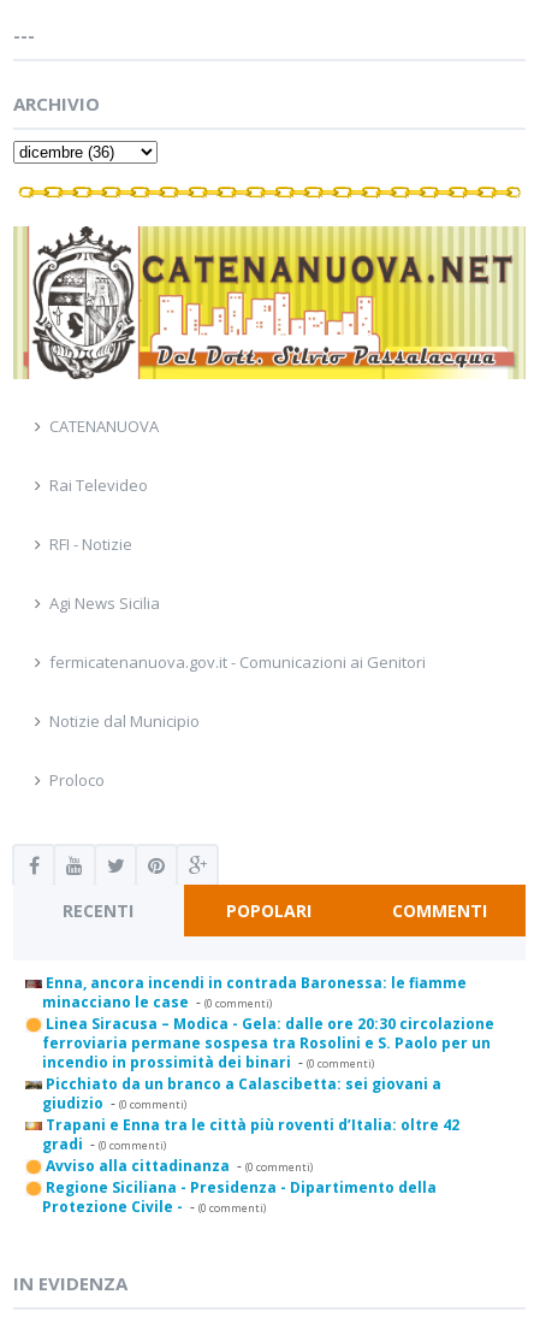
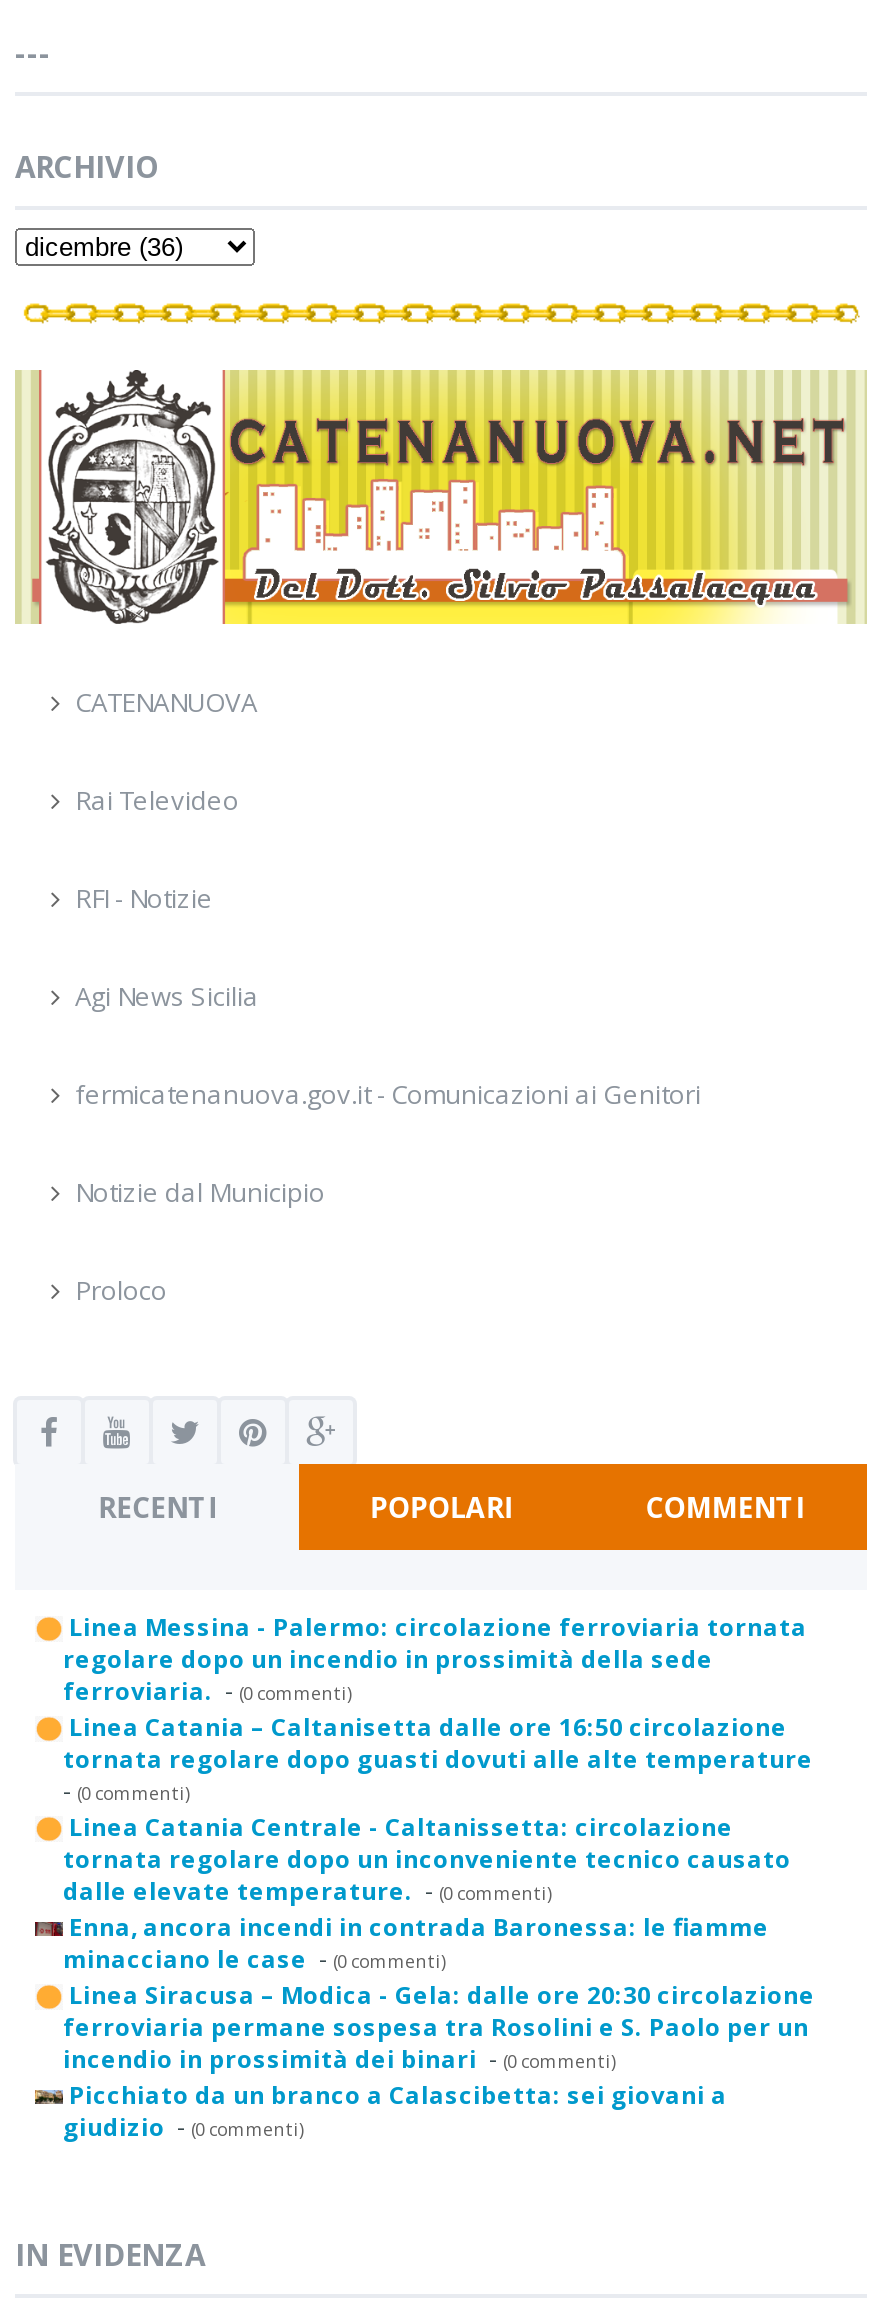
+ Linea Messina - Palermo: circolazione ferroviaria tornata
+ regolare dopo un incendio in prossimità della sede
+ ferroviaria. - (0 commenti)
+ Linea Catania – Caltanisetta dalle ore 16:50 circolazione
+ tornata regolare dopo guasti dovuti alle alte temperature
+ - (0 commenti)
+ Linea Catania Centrale - Caltanissetta: circolazione
+ tornata regolare dopo un inconveniente tecnico causato
+ dalle elevate temperature. - (0 commenti)

moved down: Enna, ancora incendi in contrada Baronessa: le fiamme | minacciano le case - (0 commenti) | Linea Siracusa – Modica - Gela: dalle ore 20:30 circolazione | ferroviaria permane sospesa tra Rosolini e S. Paolo per un | incendio in prossimità dei binari - (0 commenti) | Picchiato da un branco a Calascibetta: sei giovani a | giudizio - (0 commenti)

- Trapani e Enna tra le città più roventi d’Italia: oltre 42
- gradi - (0 commenti)
- Avviso alla cittadinanza - (0 commenti)
- Regione Siciliana - Presidenza - Dipartimento della
- Protezione Civile - - (0 commenti)
